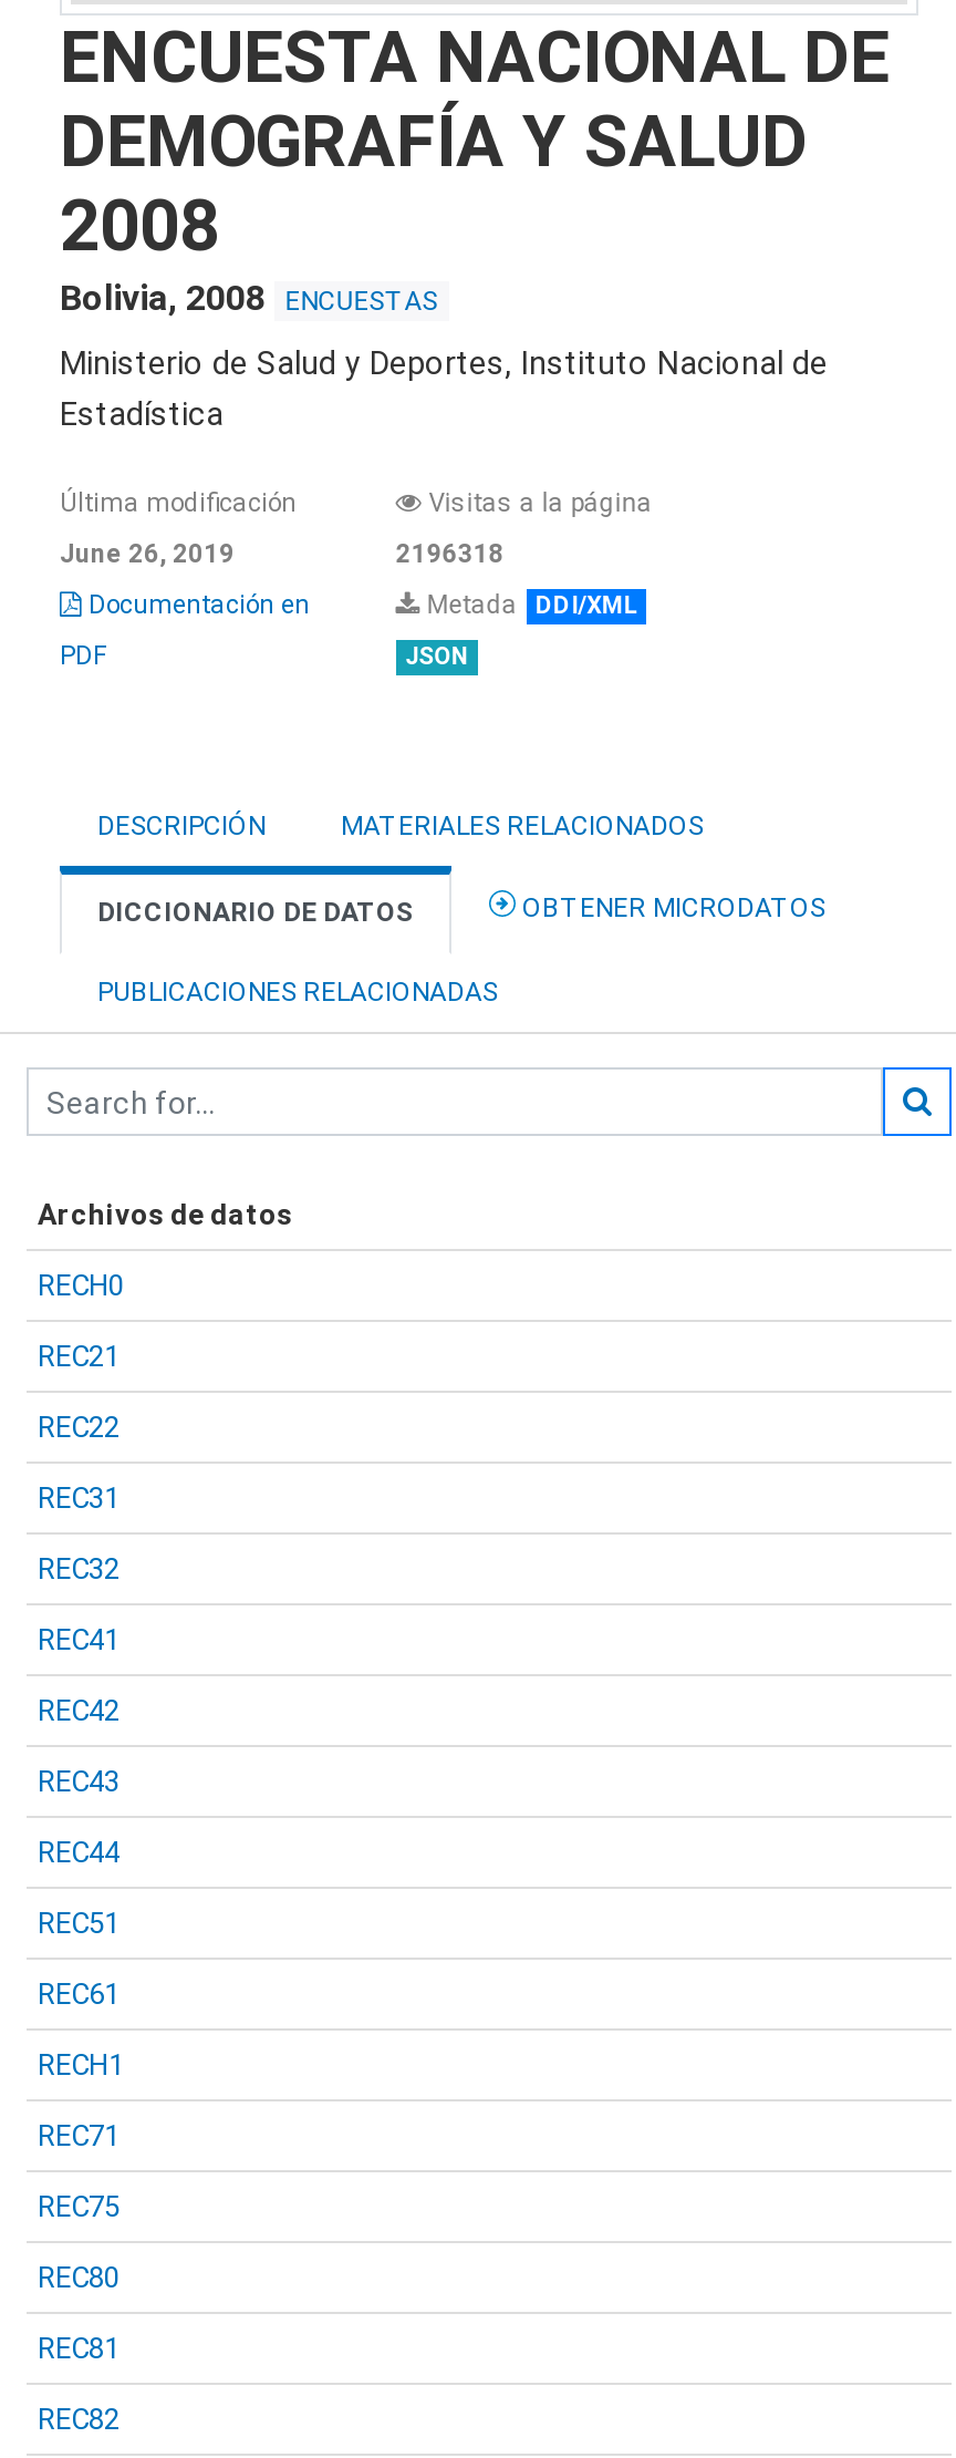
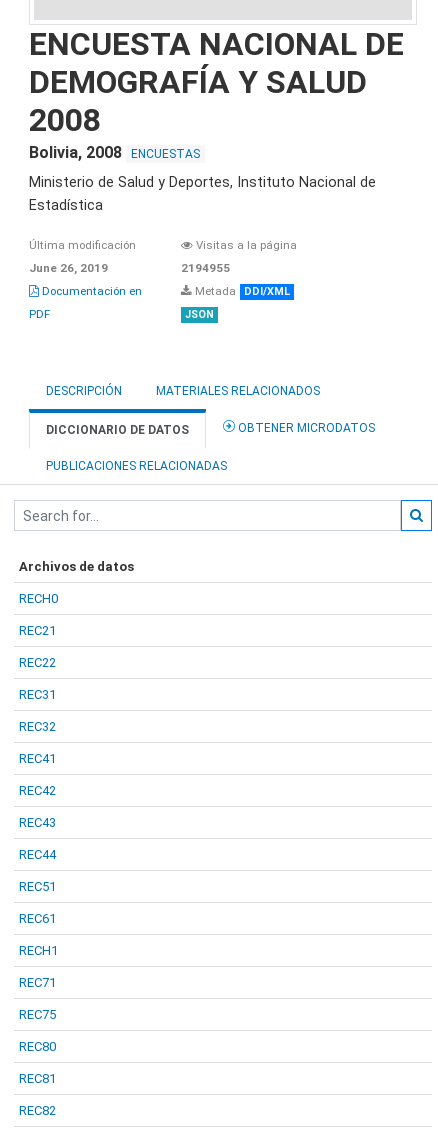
- 2196318
+ 2194955
